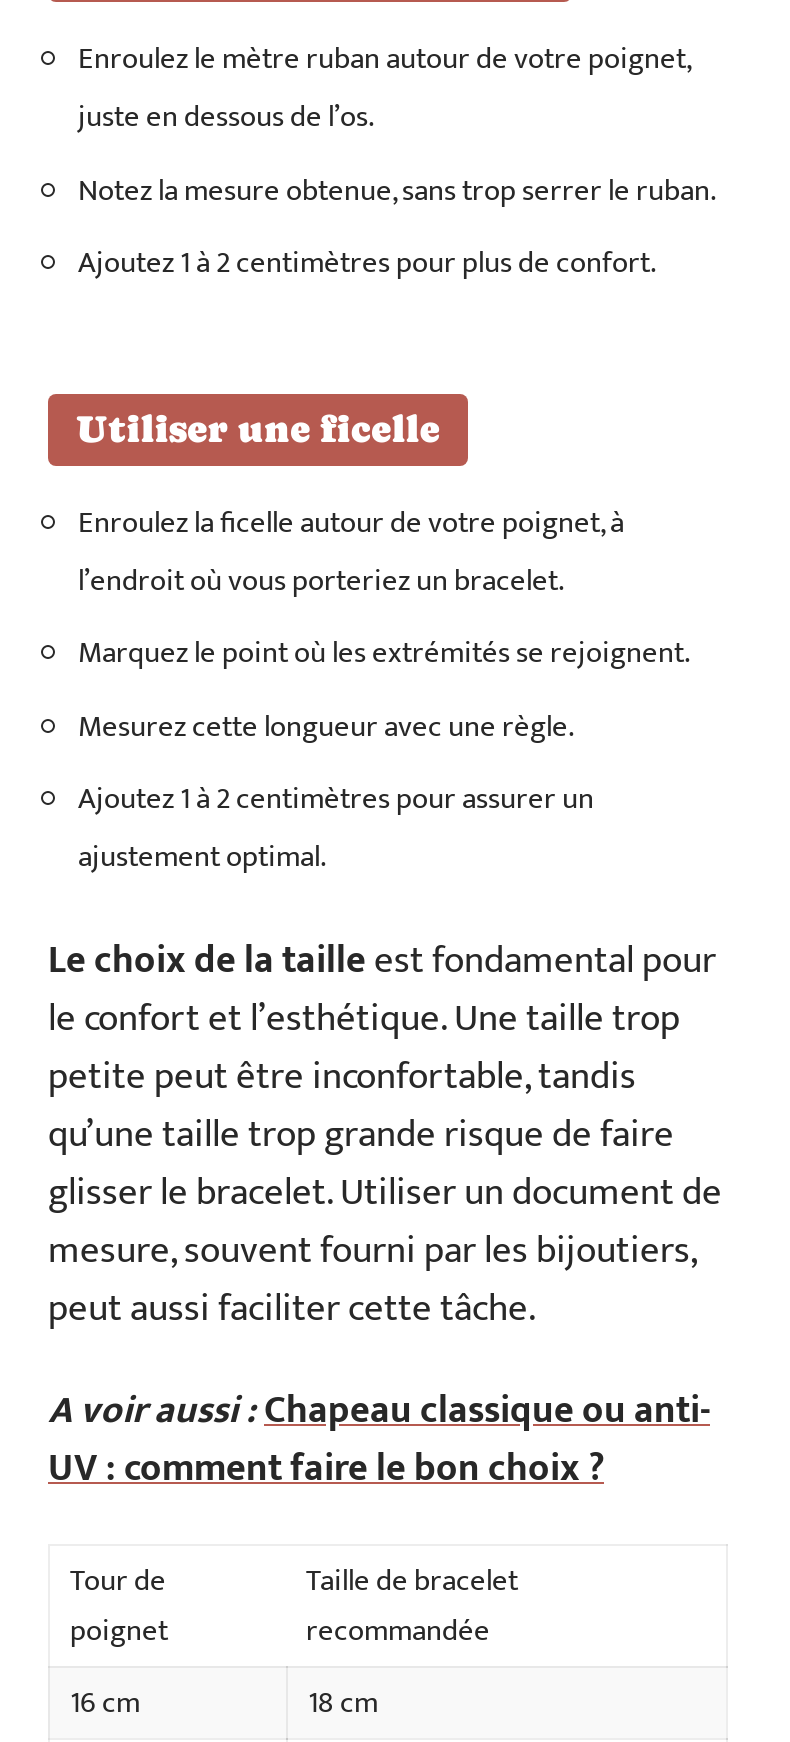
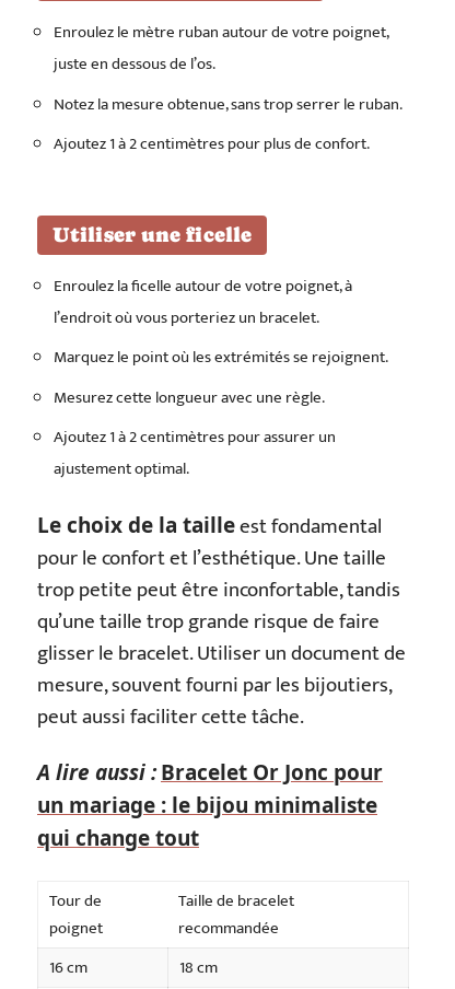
- A voir aussi : Chapeau classique ou anti-
- UV : comment faire le bon choix ?
+ A lire aussi : Bracelet Or Jonc pour
+ un mariage : le bijou minimaliste
+ qui change tout
